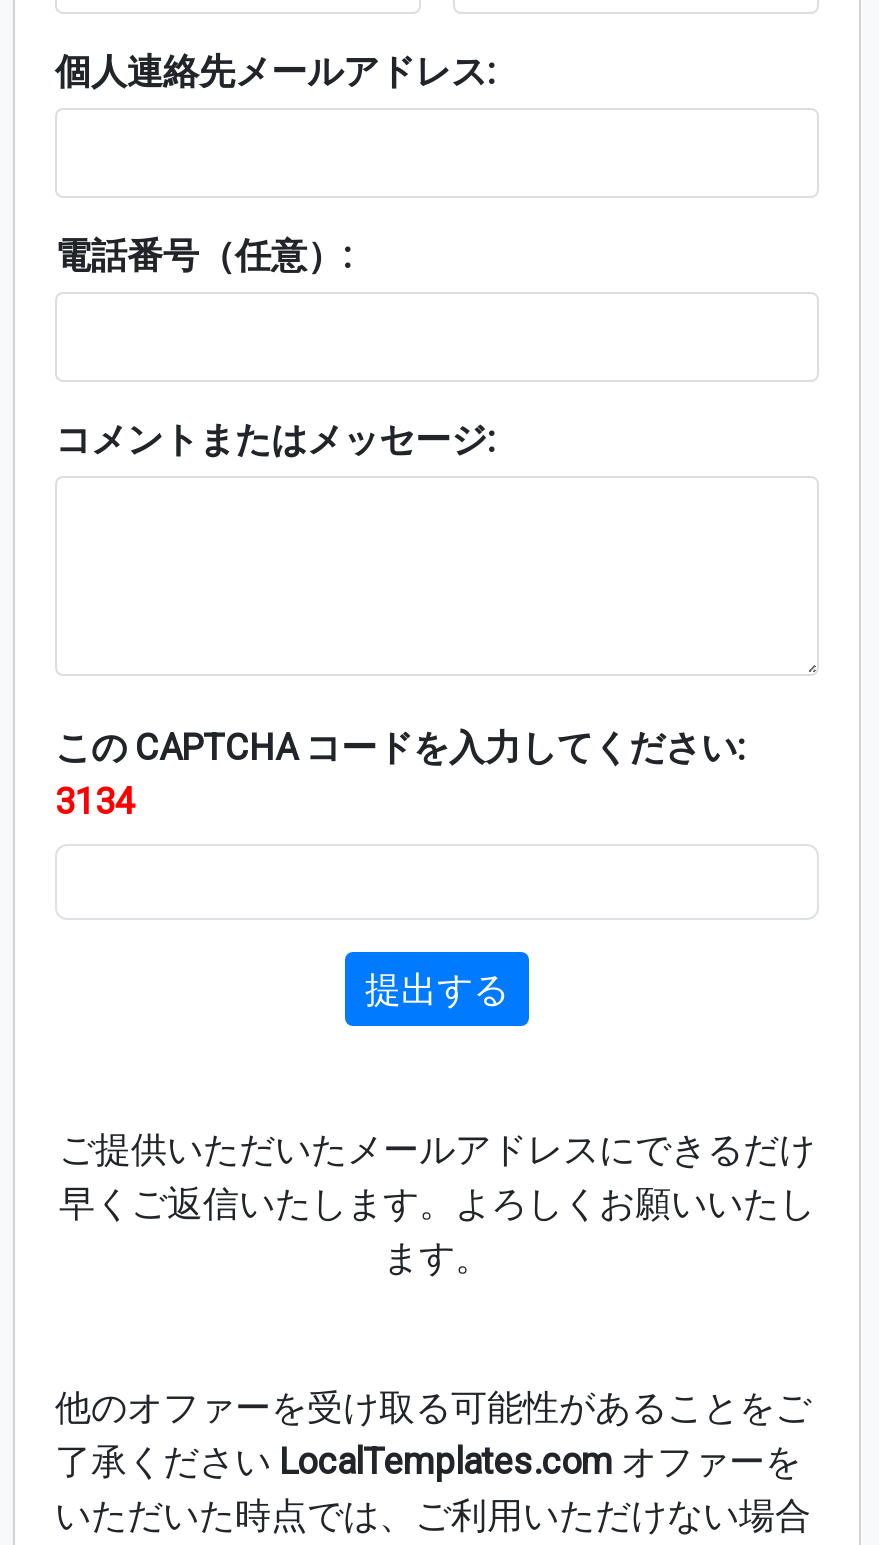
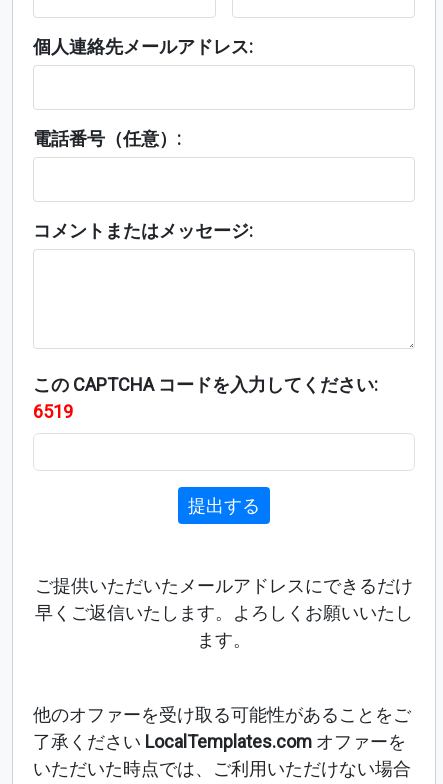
- 3134
+ 6519
